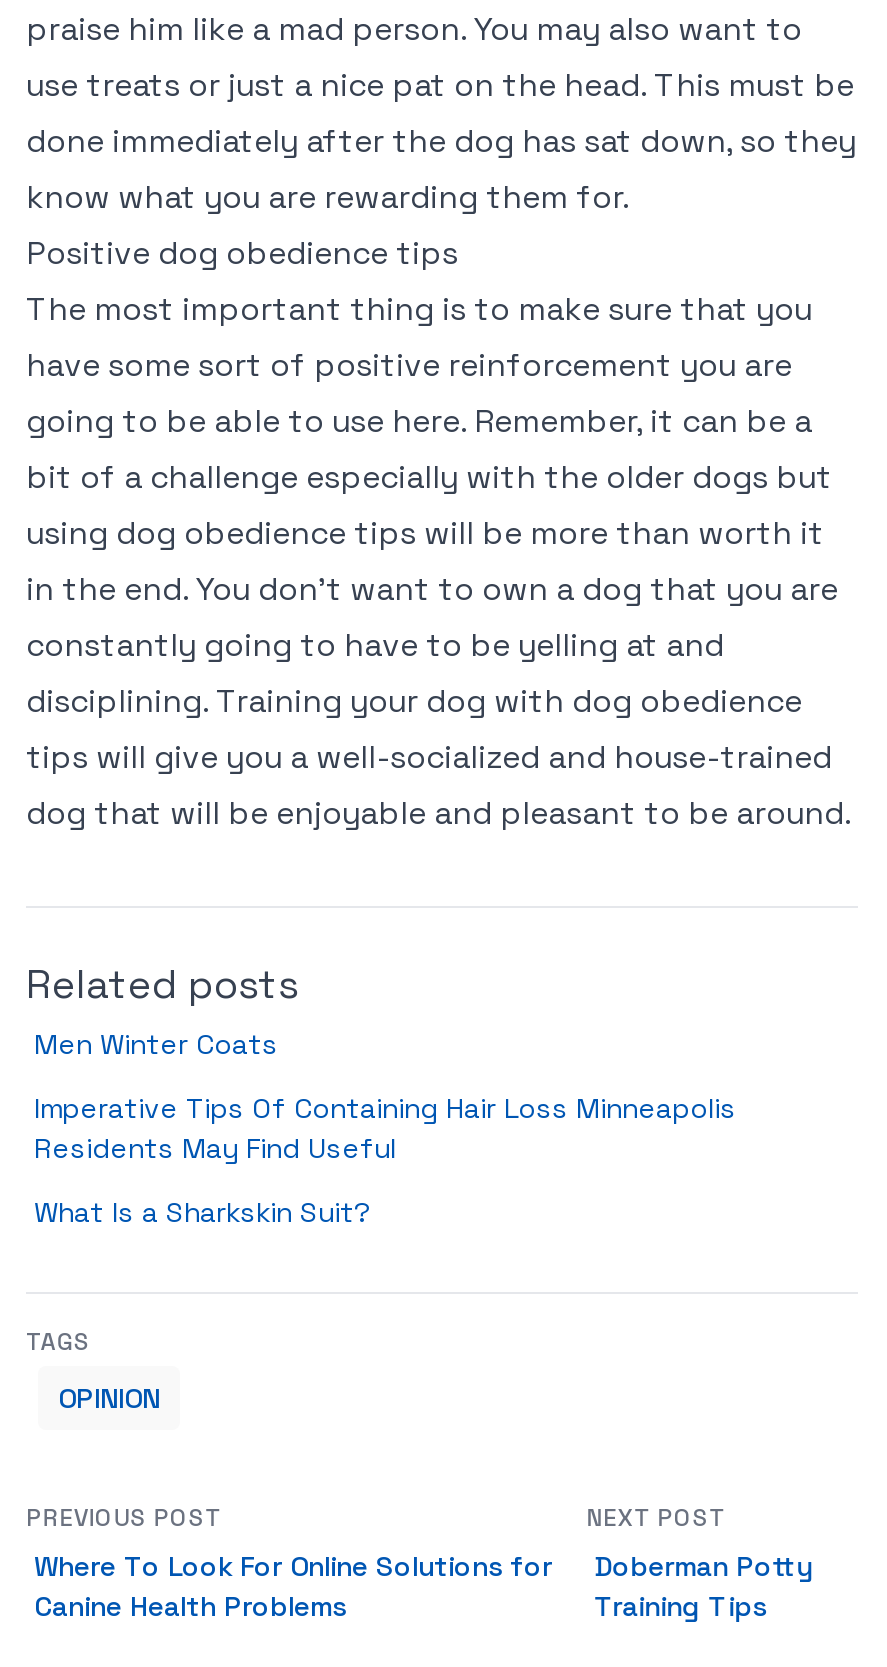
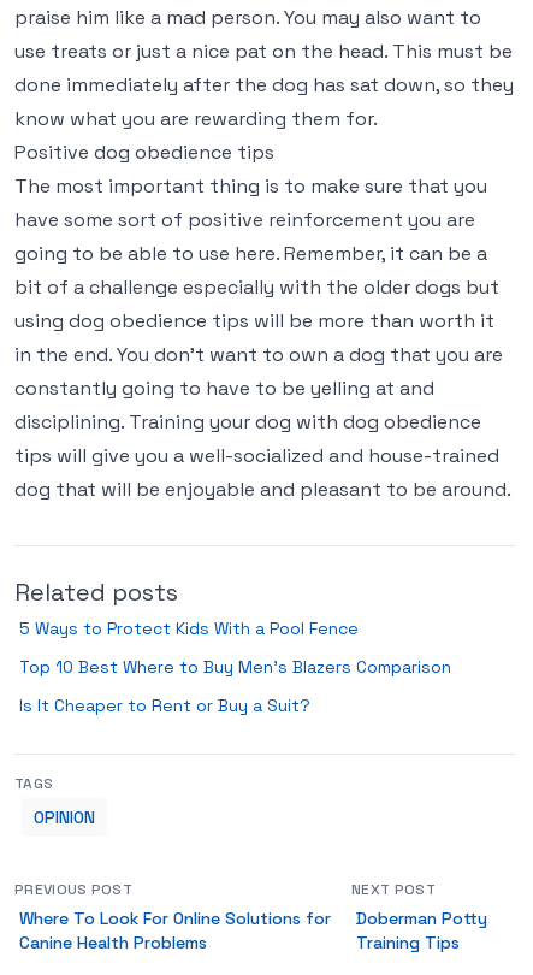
- Men Winter Coats
+ 5 Ways to Protect Kids With a Pool Fence

- Imperative Tips Of Containing Hair Loss Minneapolis
- Residents May Find Useful
+ Top 10 Best Where to Buy Men’s Blazers Comparison

- What Is a Sharkskin Suit?
+ Is It Cheaper to Rent or Buy a Suit?
